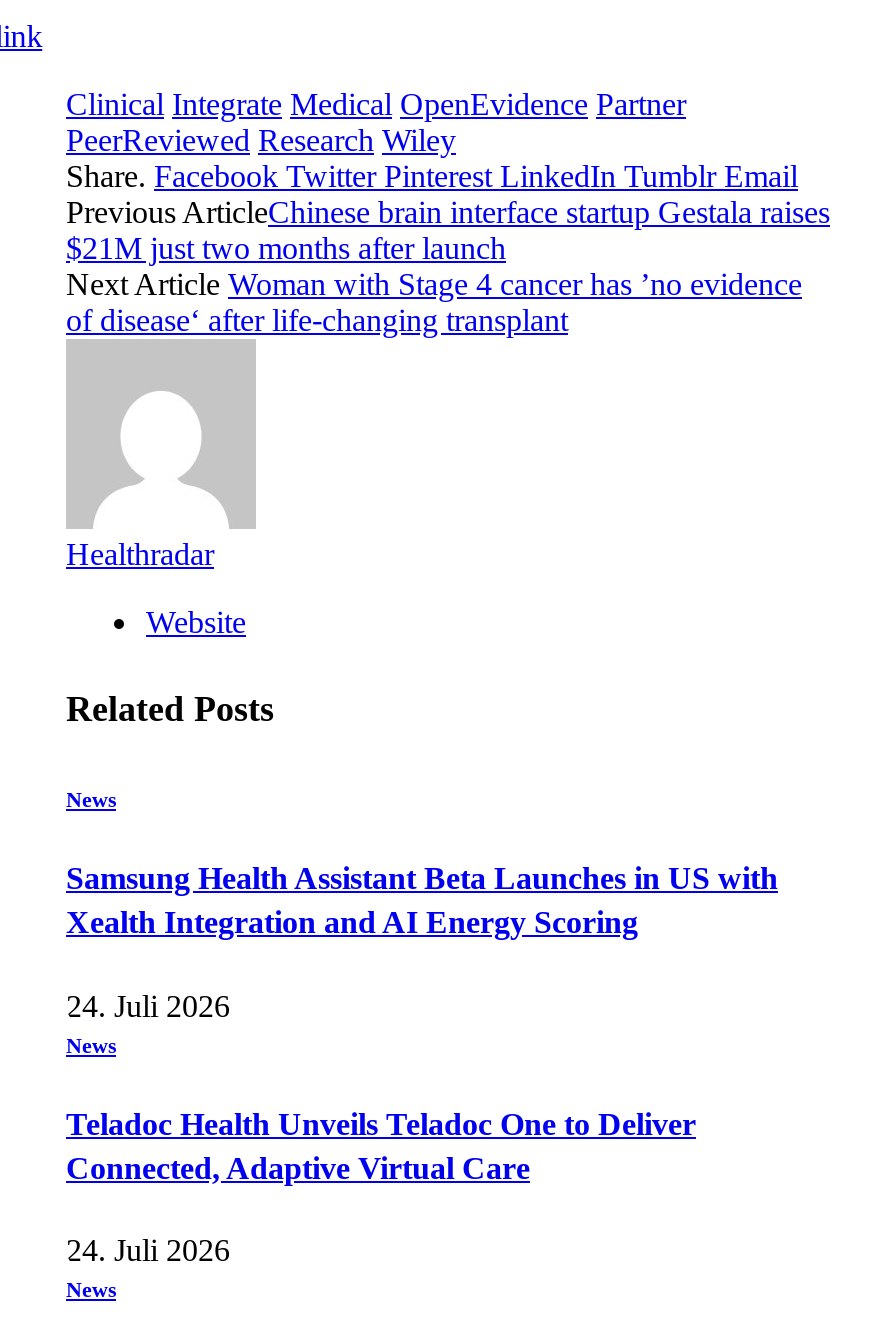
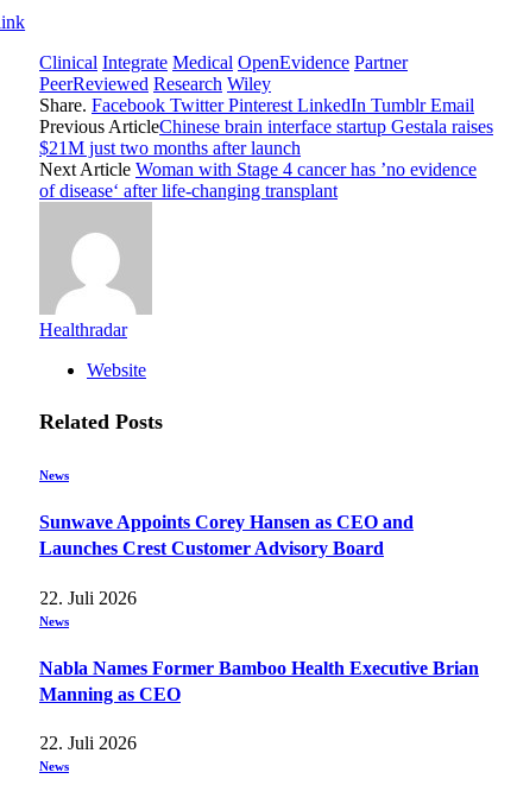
- Samsung Health Assistant Beta Launches in US with
- Xealth Integration and AI Energy Scoring
+ Sunwave Appoints Corey Hansen as CEO and
+ Launches Crest Customer Advisory Board

- 24. Juli 2026
+ 22. Juli 2026

- Teladoc Health Unveils Teladoc One to Deliver
- Connected, Adaptive Virtual Care
+ Nabla Names Former Bamboo Health Executive Brian
+ Manning as CEO

- 24. Juli 2026
+ 22. Juli 2026
